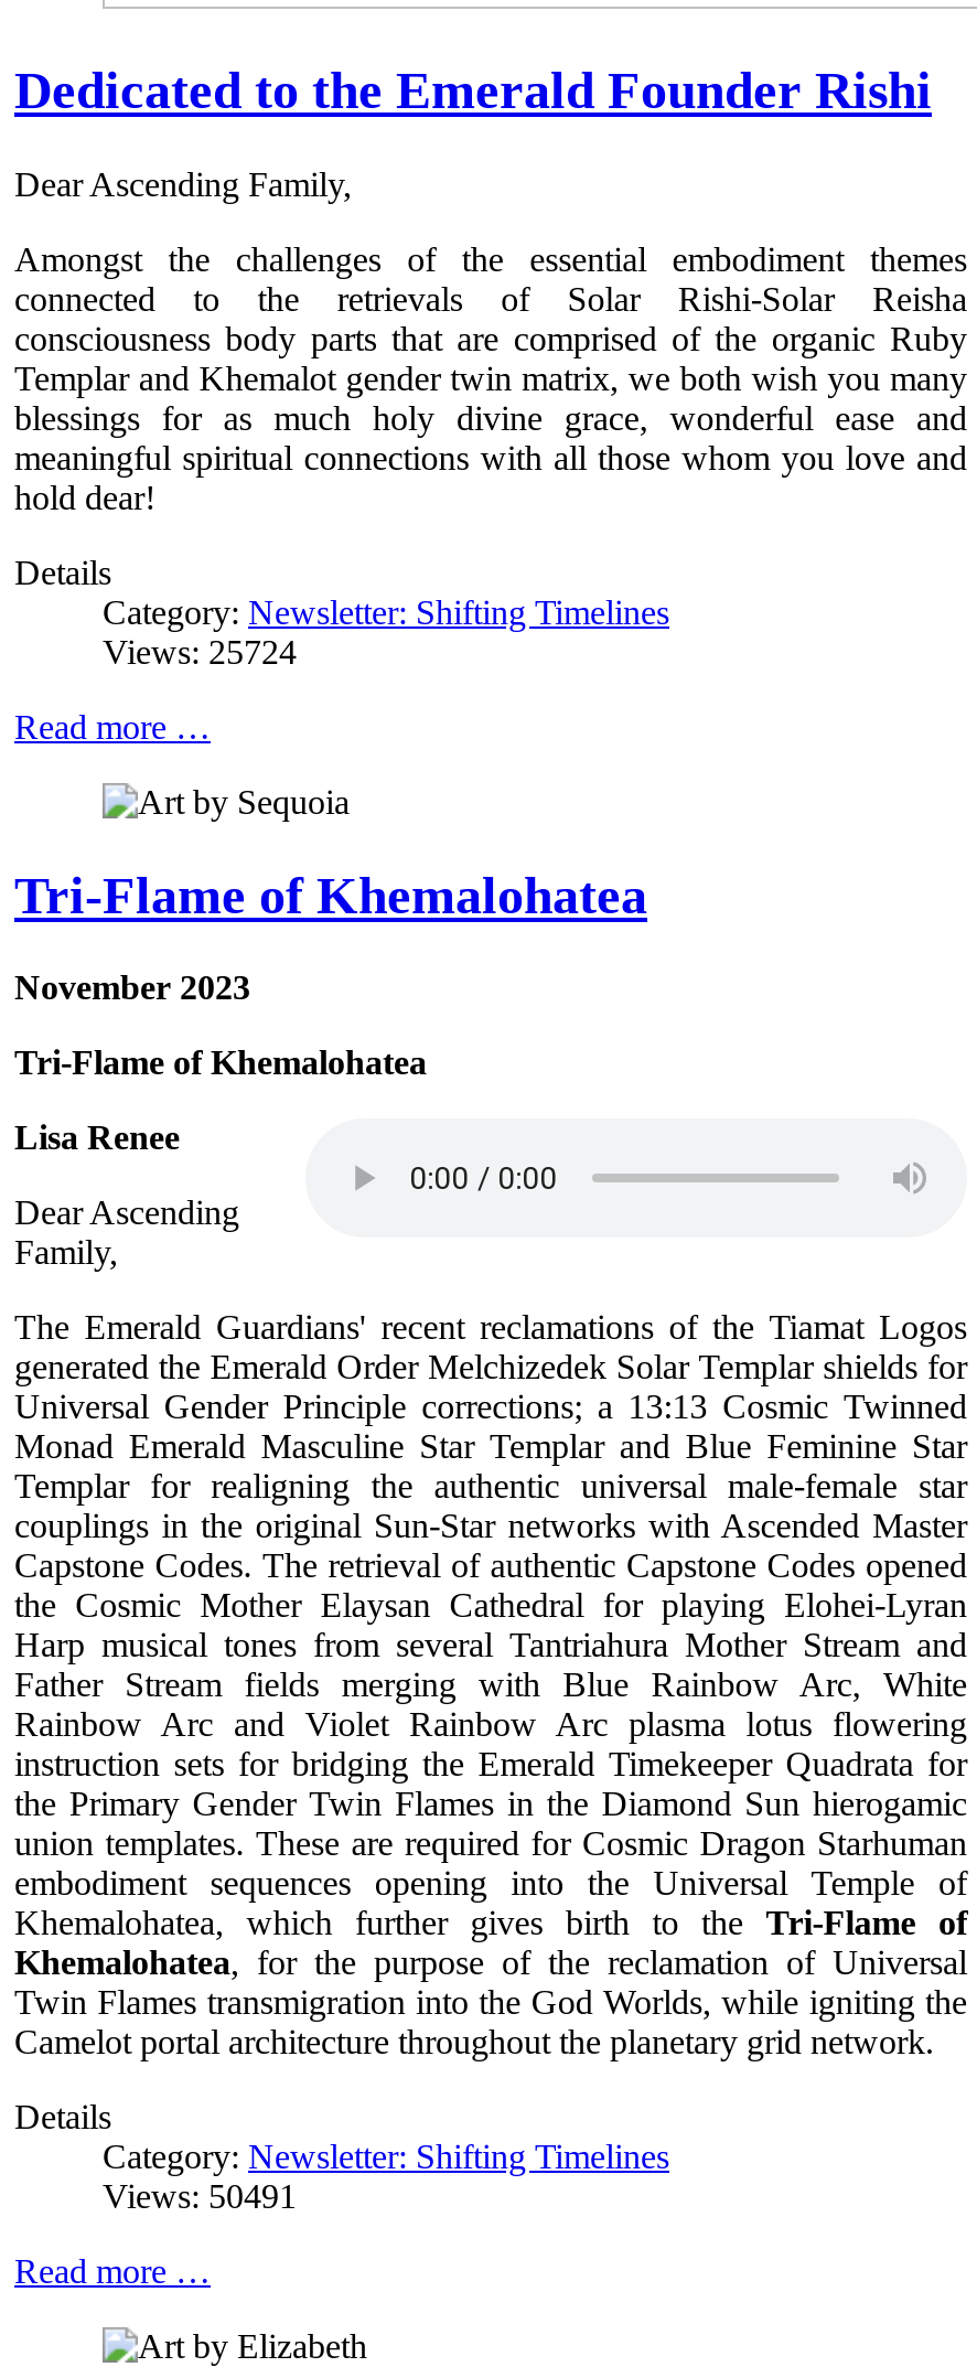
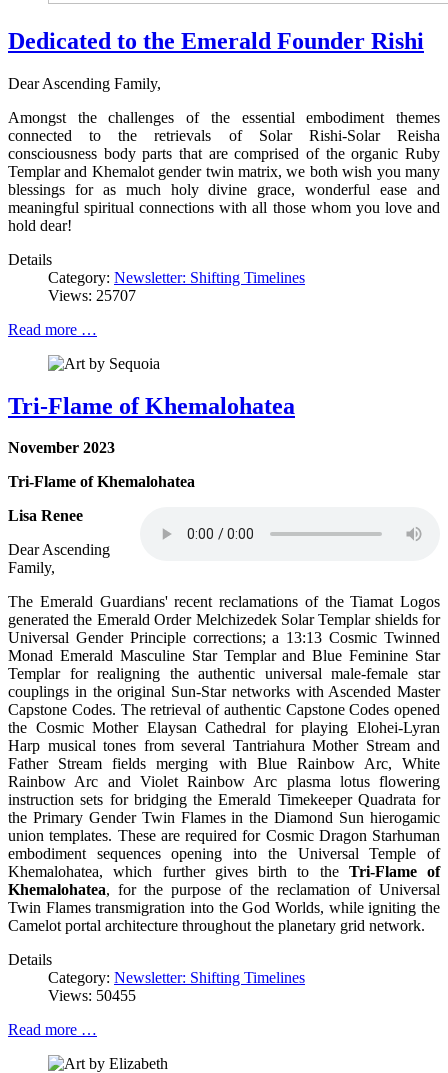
- Views: 25724
+ Views: 25707

- Views: 50491
+ Views: 50455
